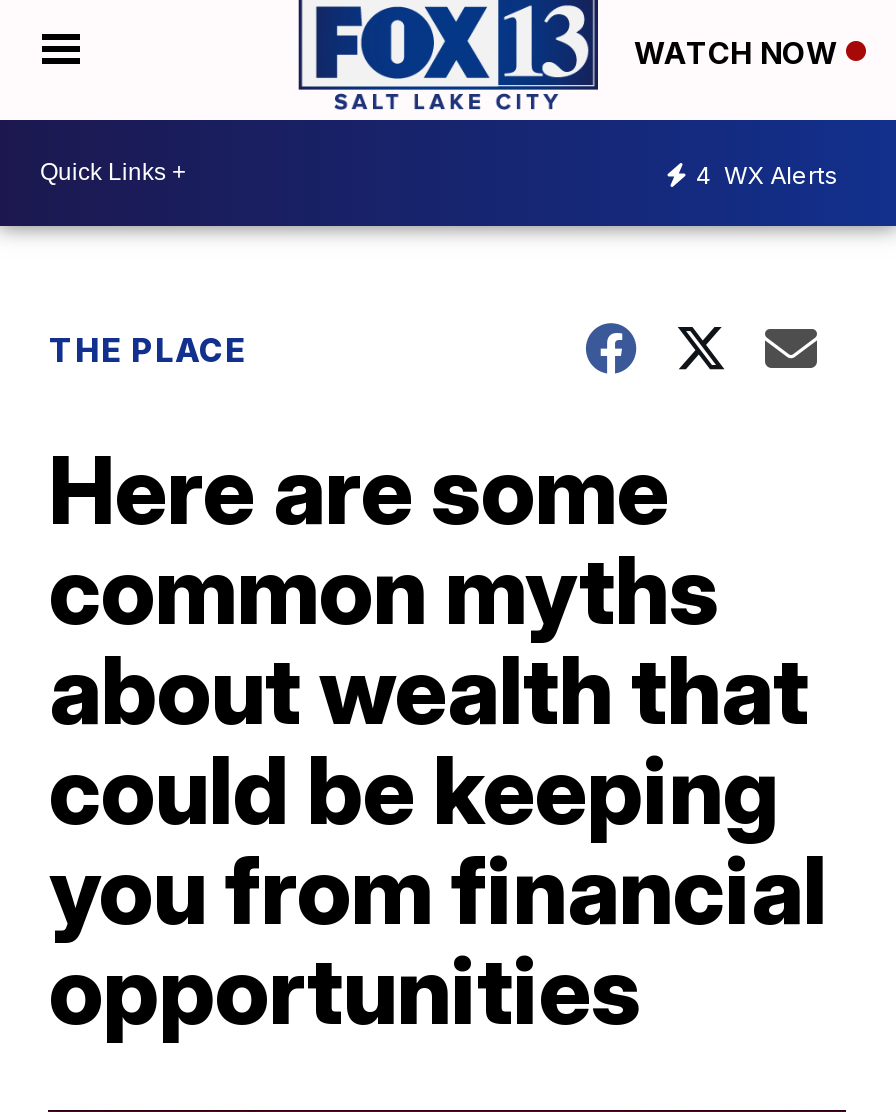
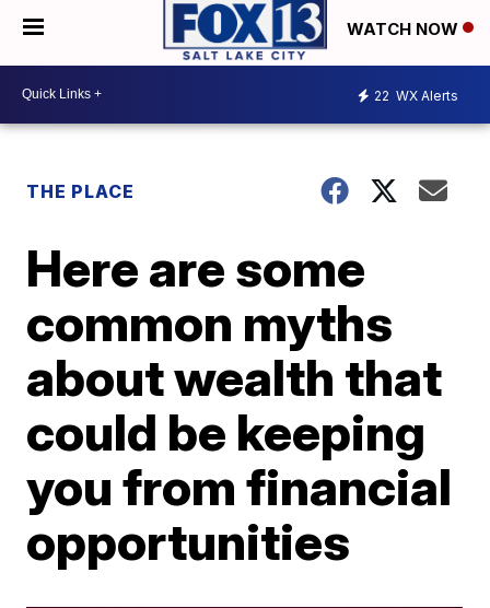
- 4 WX Alerts
+ 22 WX Alerts
